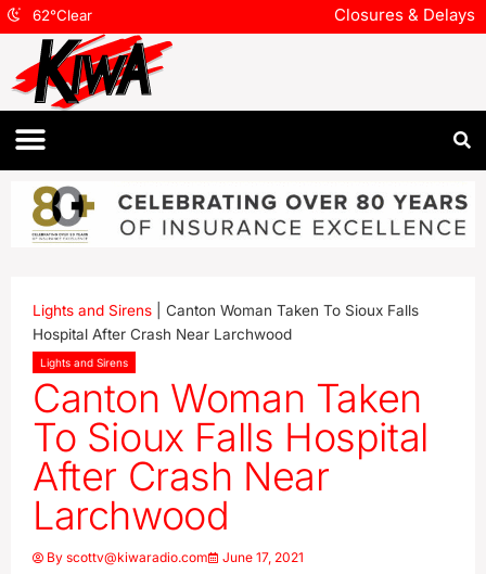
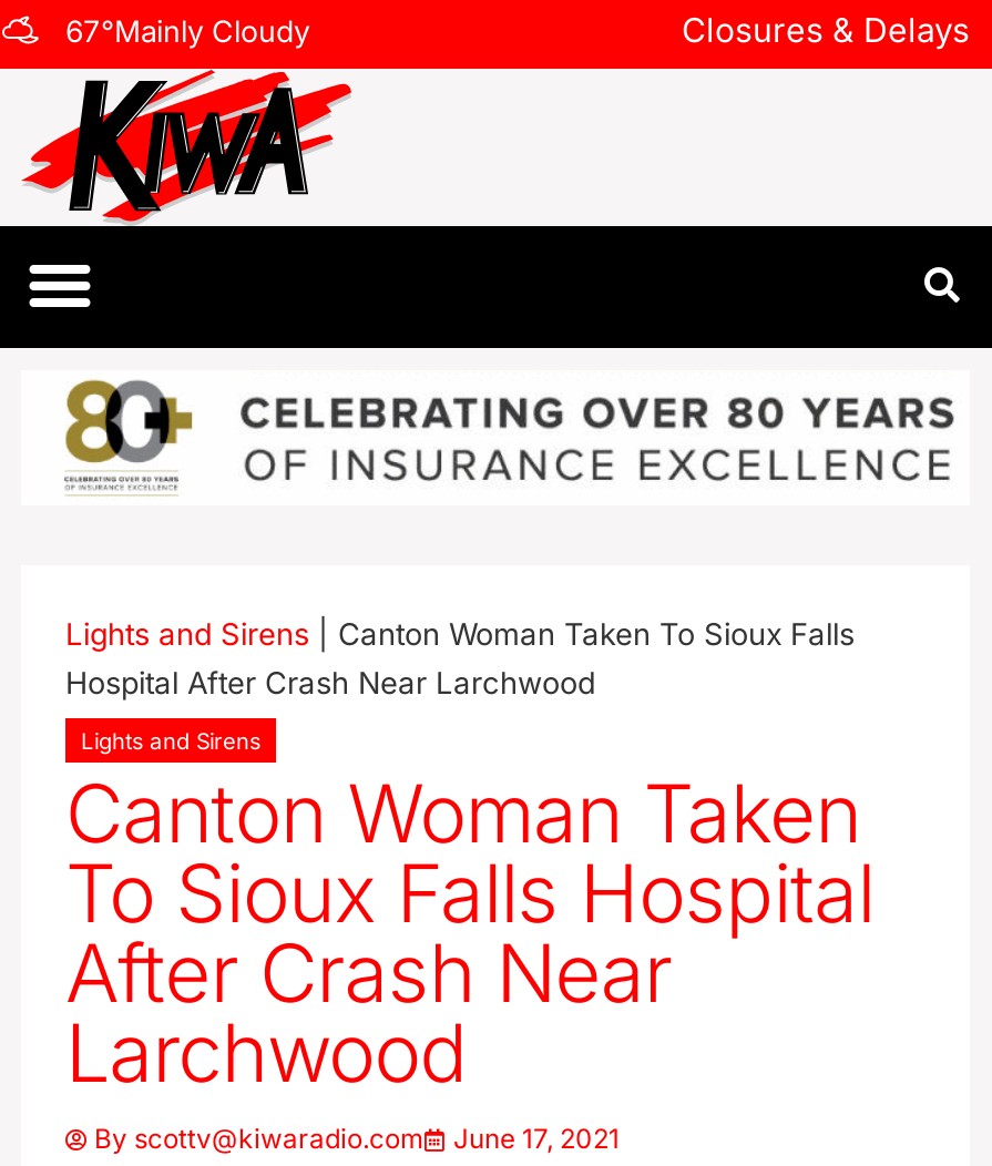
- 62°Clear
+ 67°Mainly Cloudy
